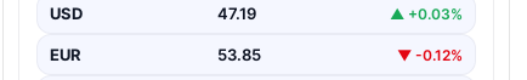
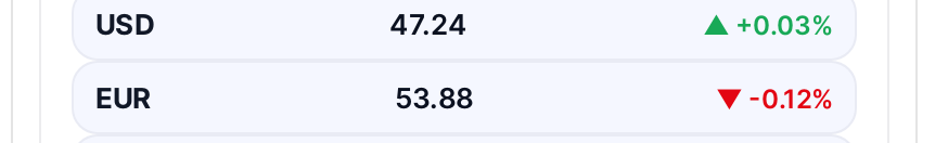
- 47.19
+ 47.24

- 53.85
+ 53.88
